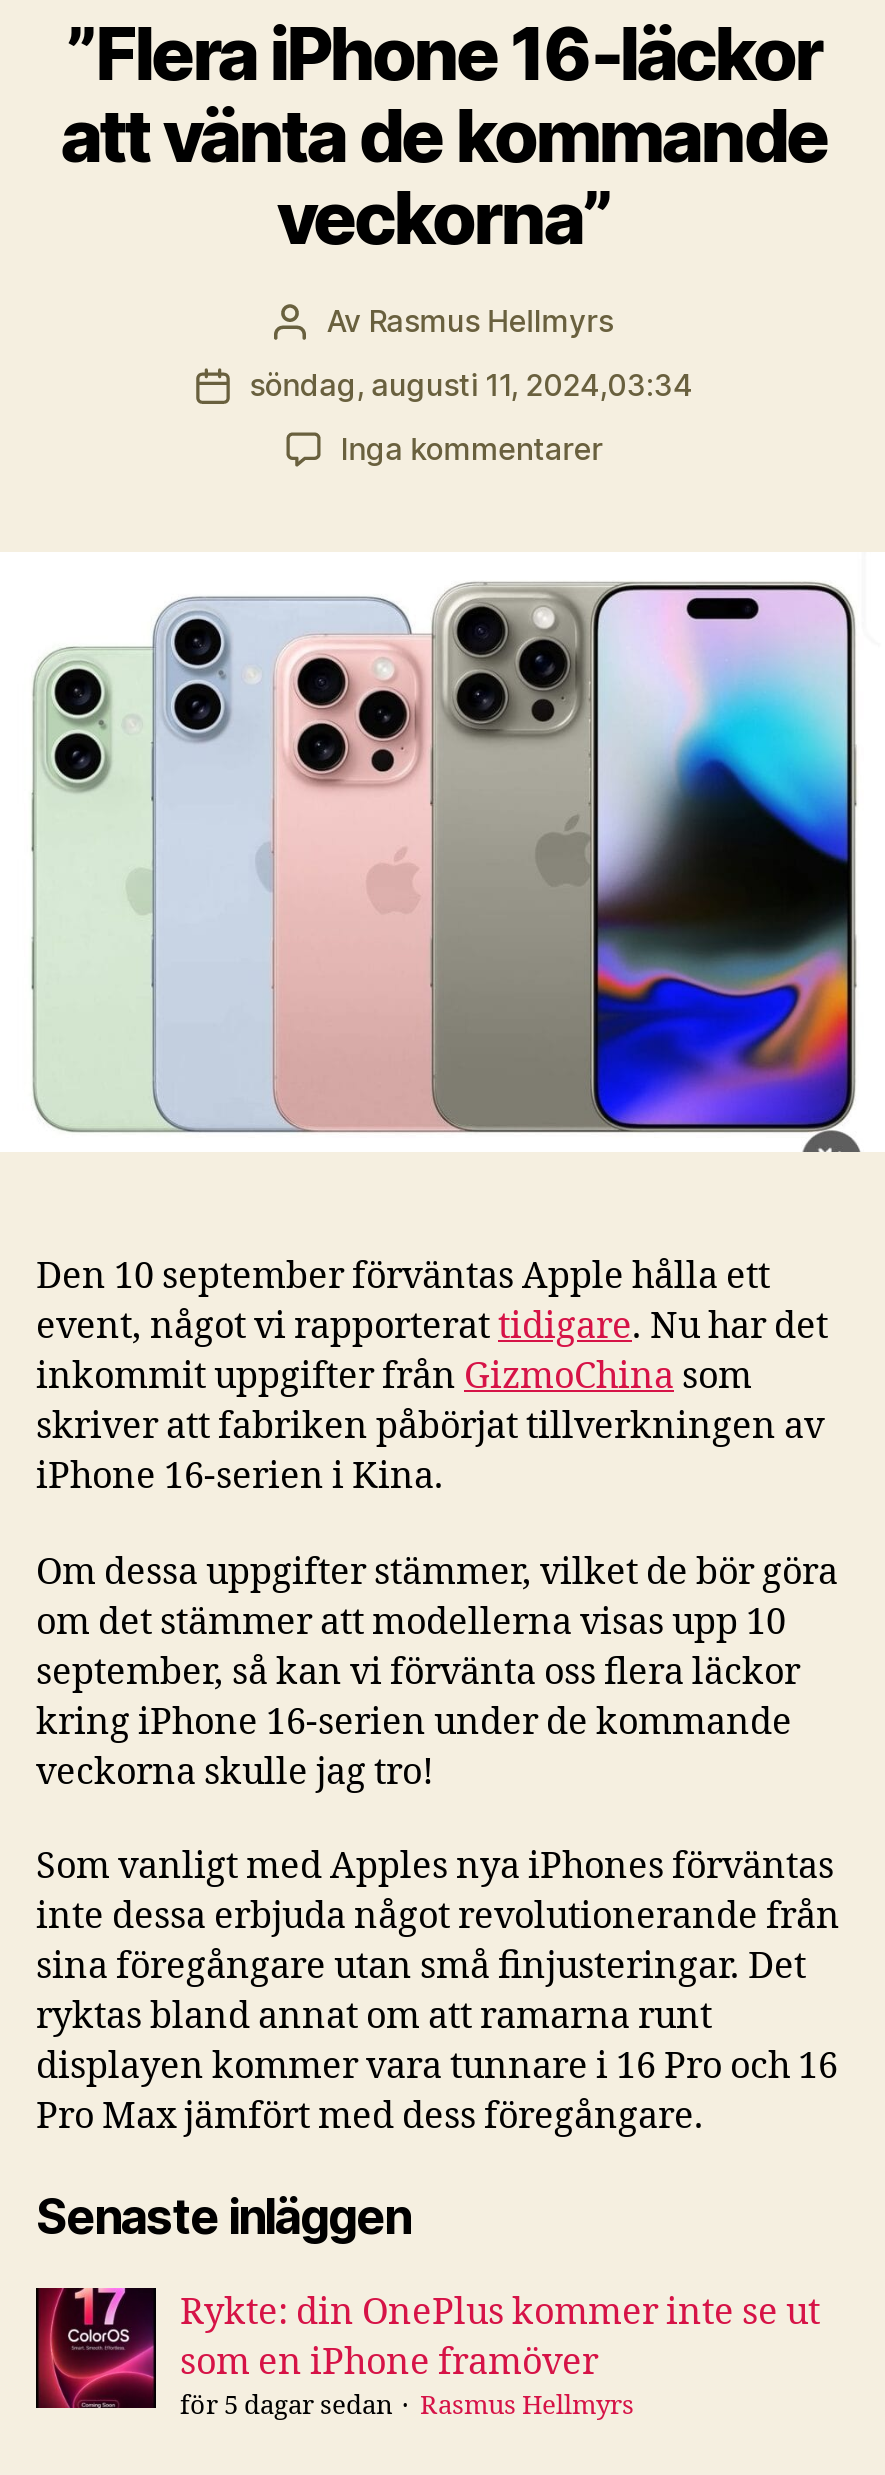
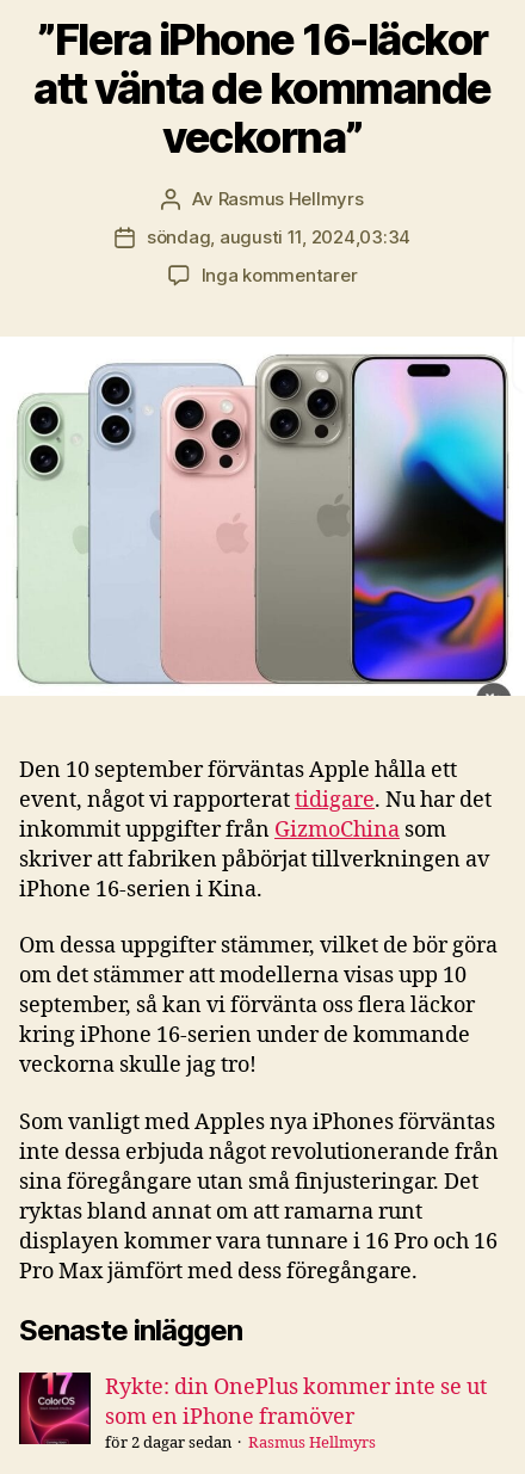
- för 5 dagar sedan
+ för 2 dagar sedan
